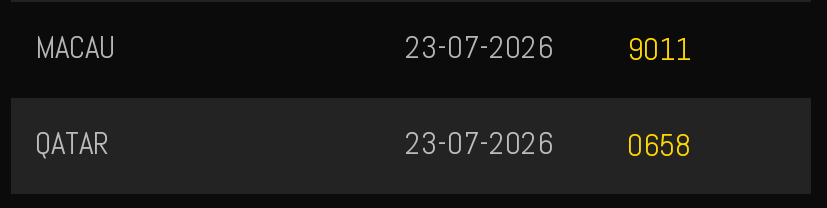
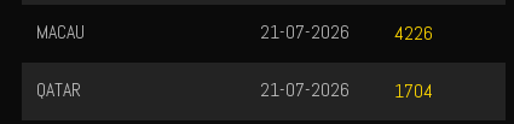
- 23-07-2026
+ 21-07-2026

- 9011
+ 4226

- 23-07-2026
+ 21-07-2026

- 0658
+ 1704
